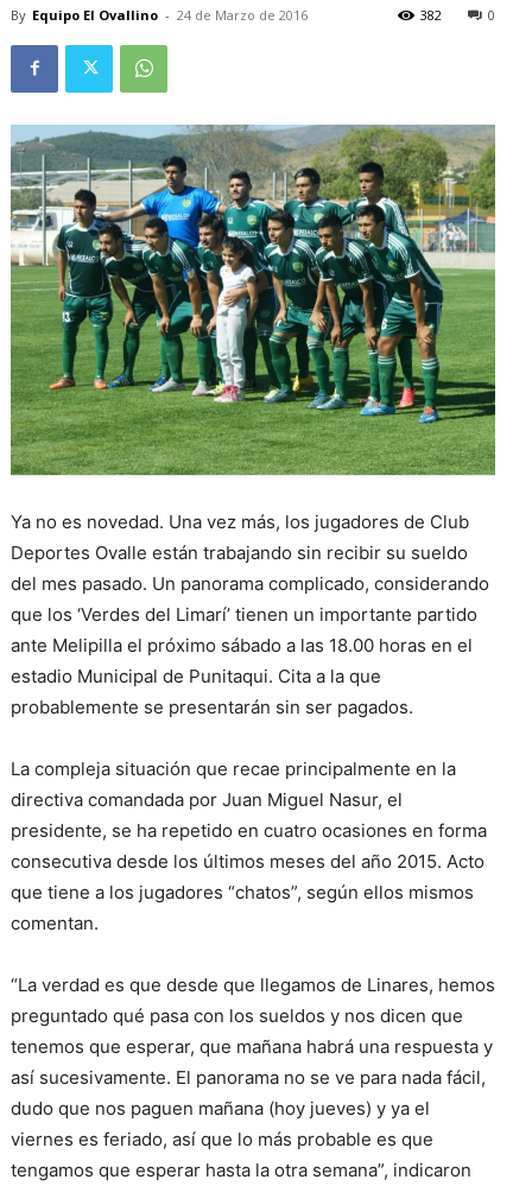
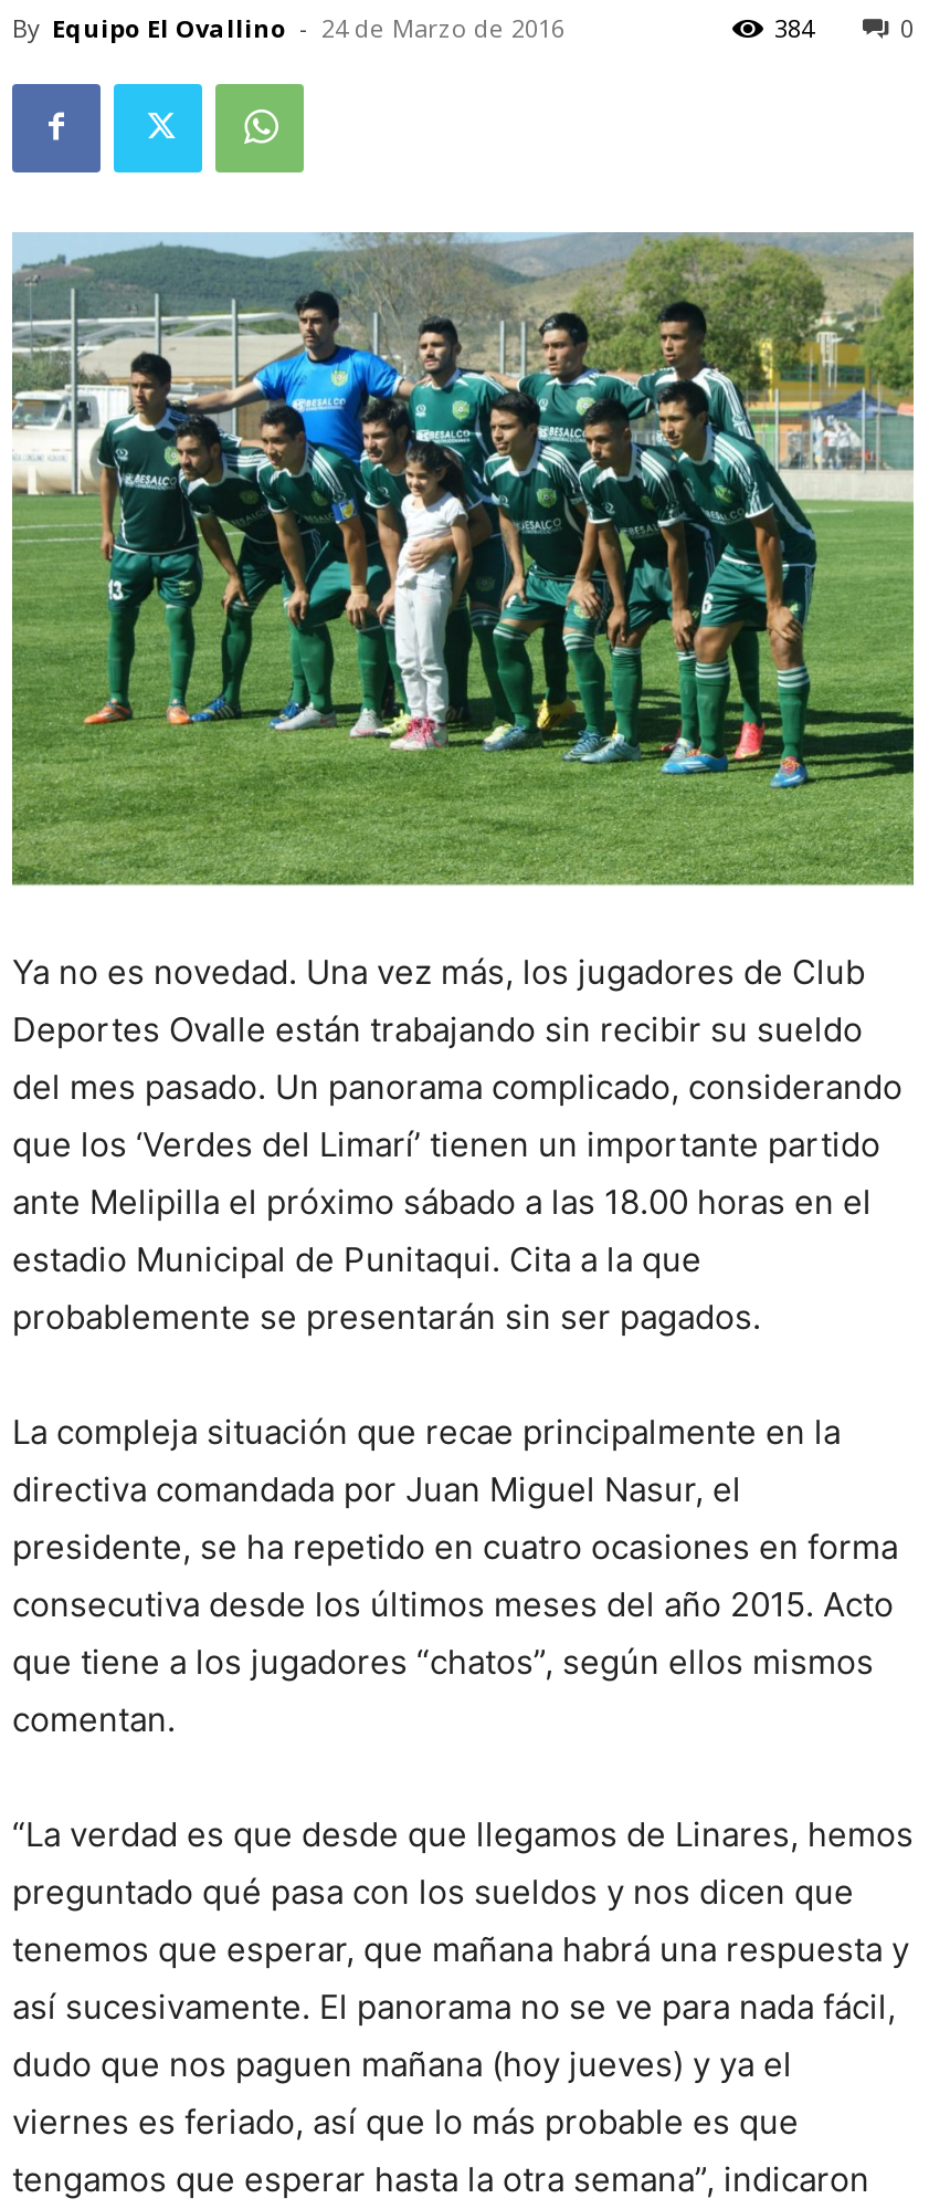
- 382
+ 384
